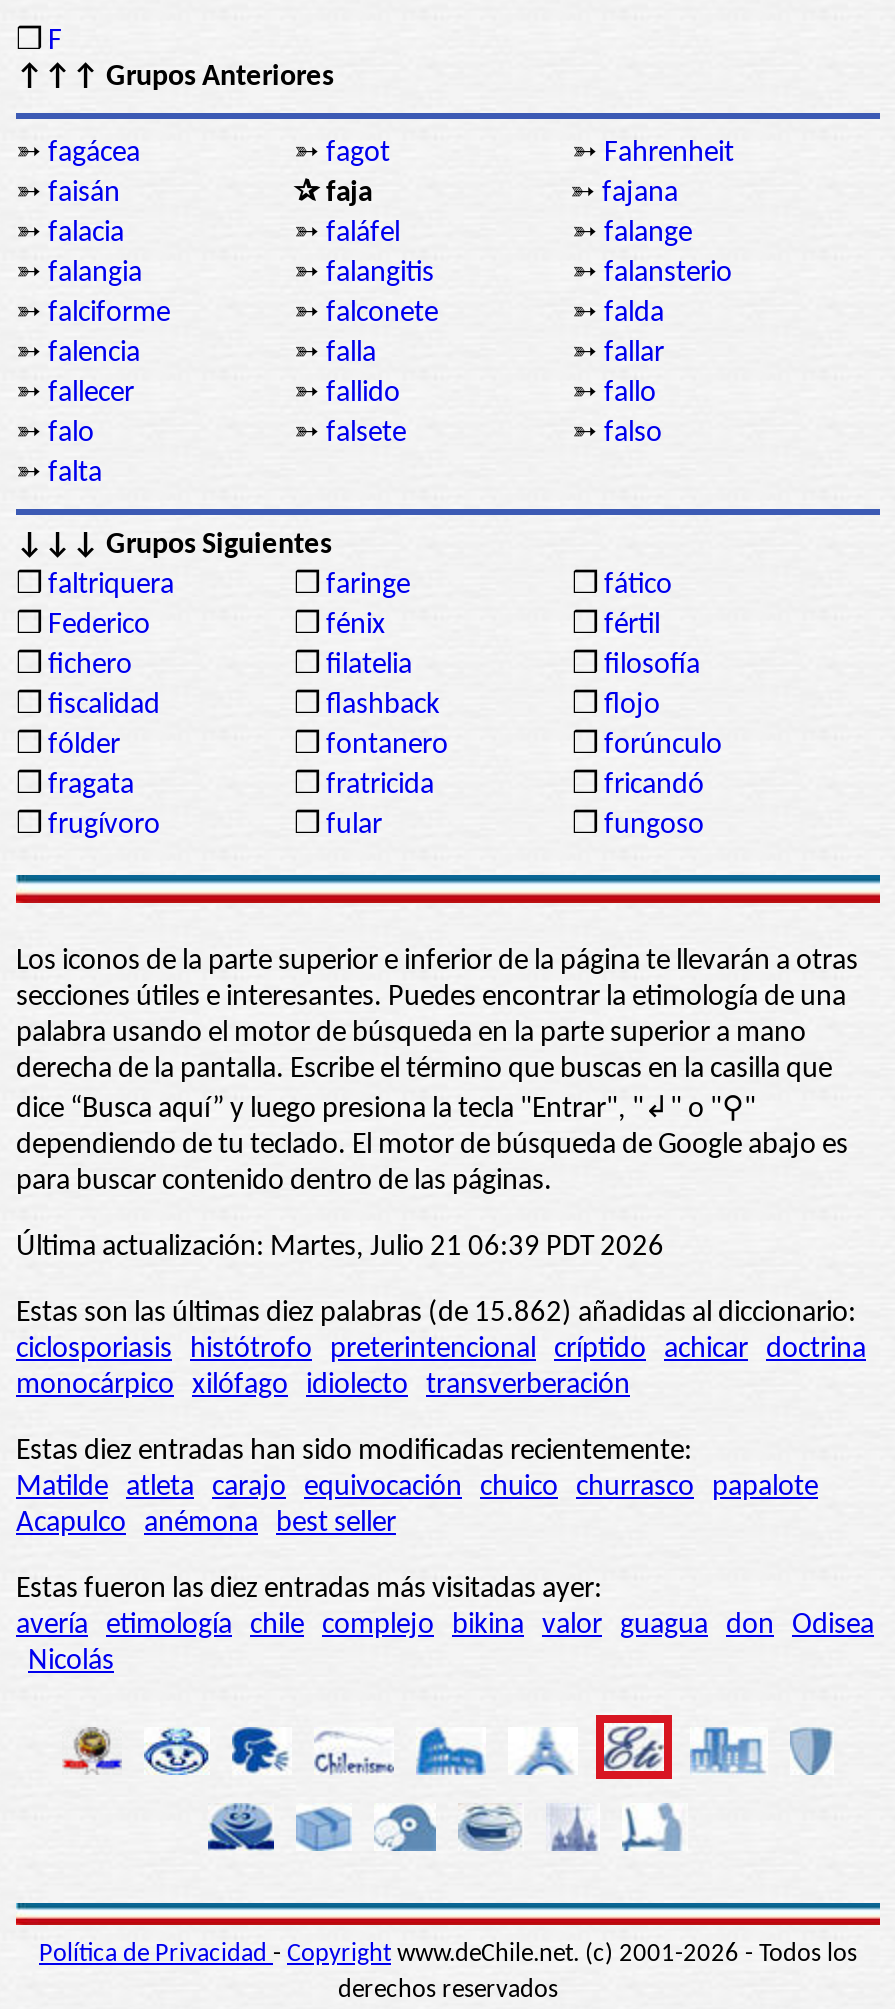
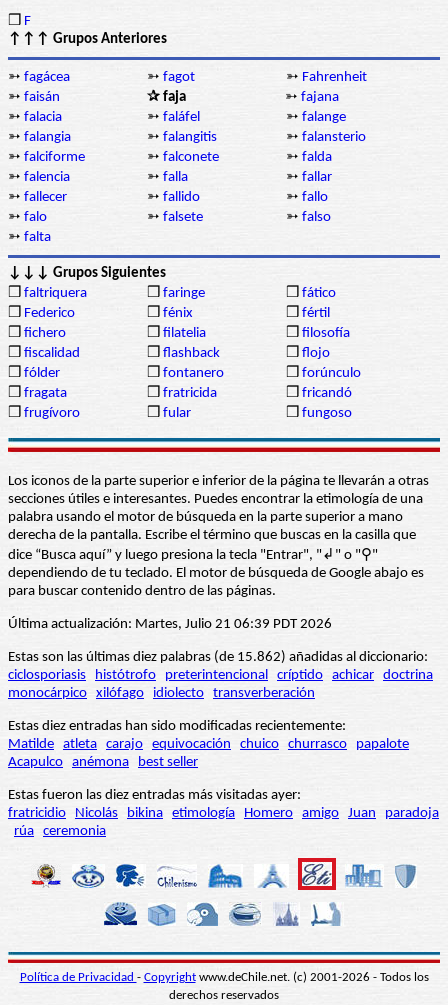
- avería etimología chile complejo bikina valor guagua don Odisea
- Nicolás
+ fratricidio Nicolás bikina etimología Homero amigo Juan paradoja
+ rúa ceremonia
